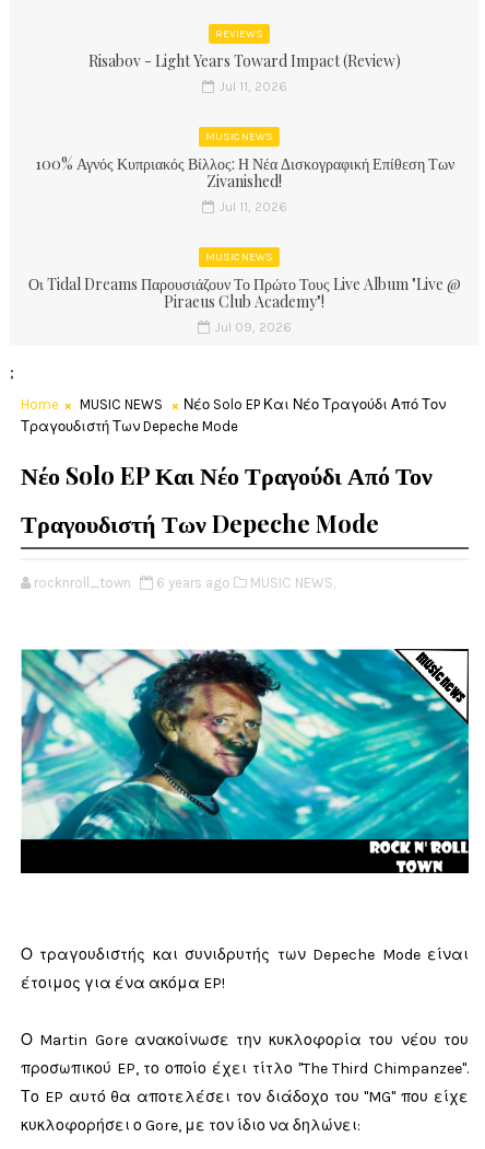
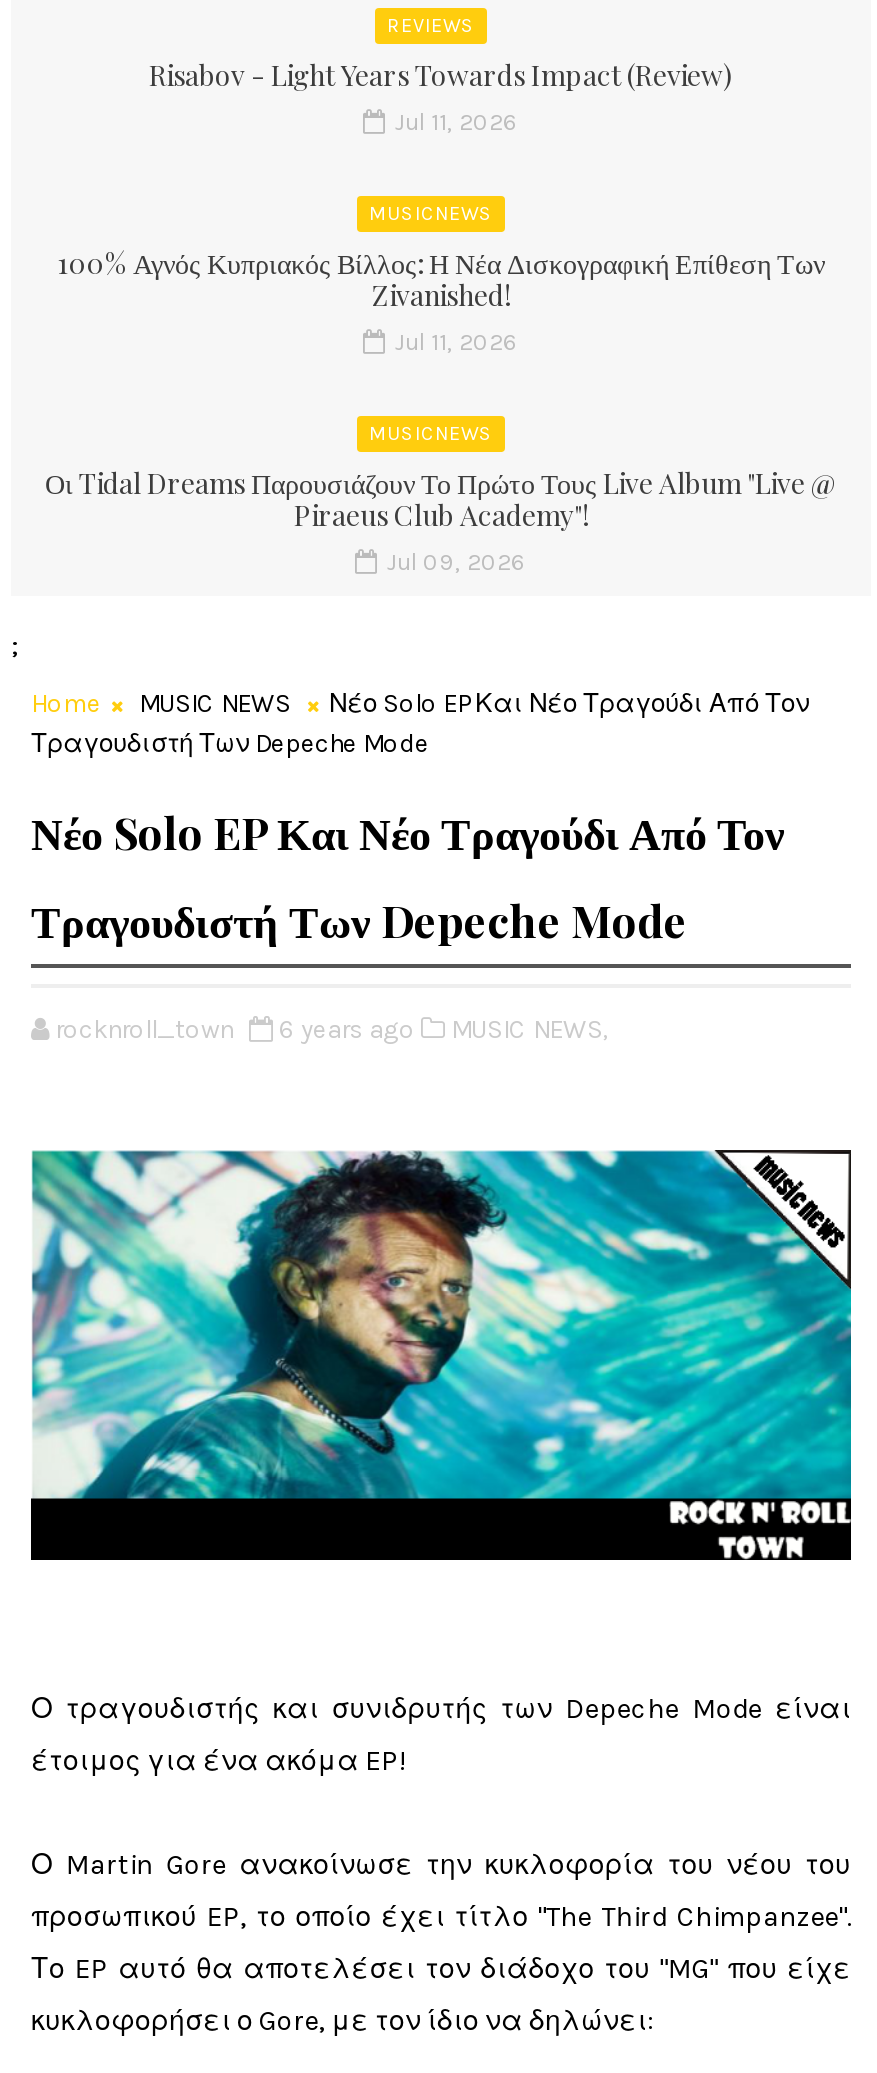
- Risabov - Light Years Toward Impact (Review)
+ Risabov - Light Years Towards Impact (Review)
